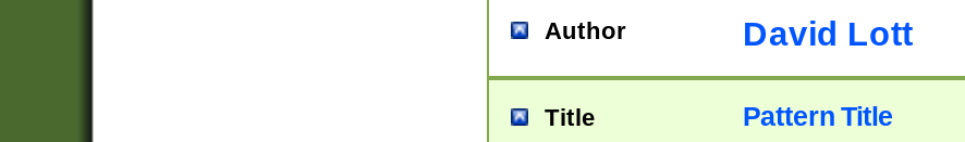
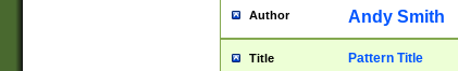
- David Lott
+ Andy Smith
